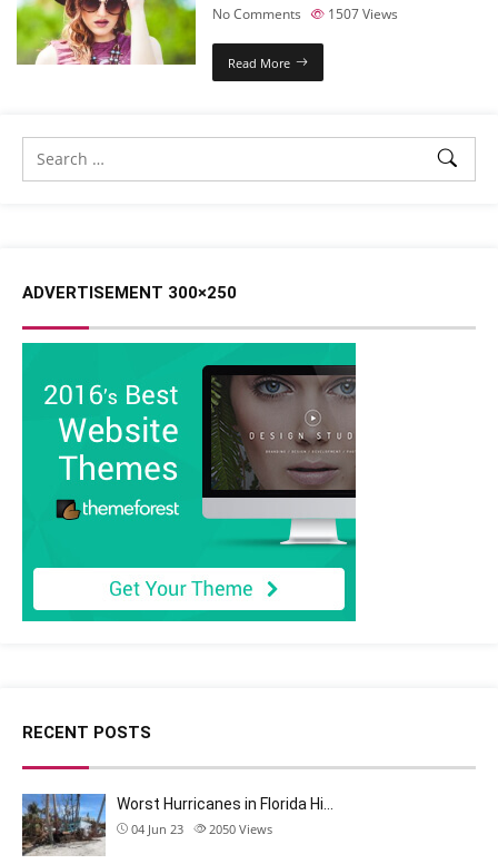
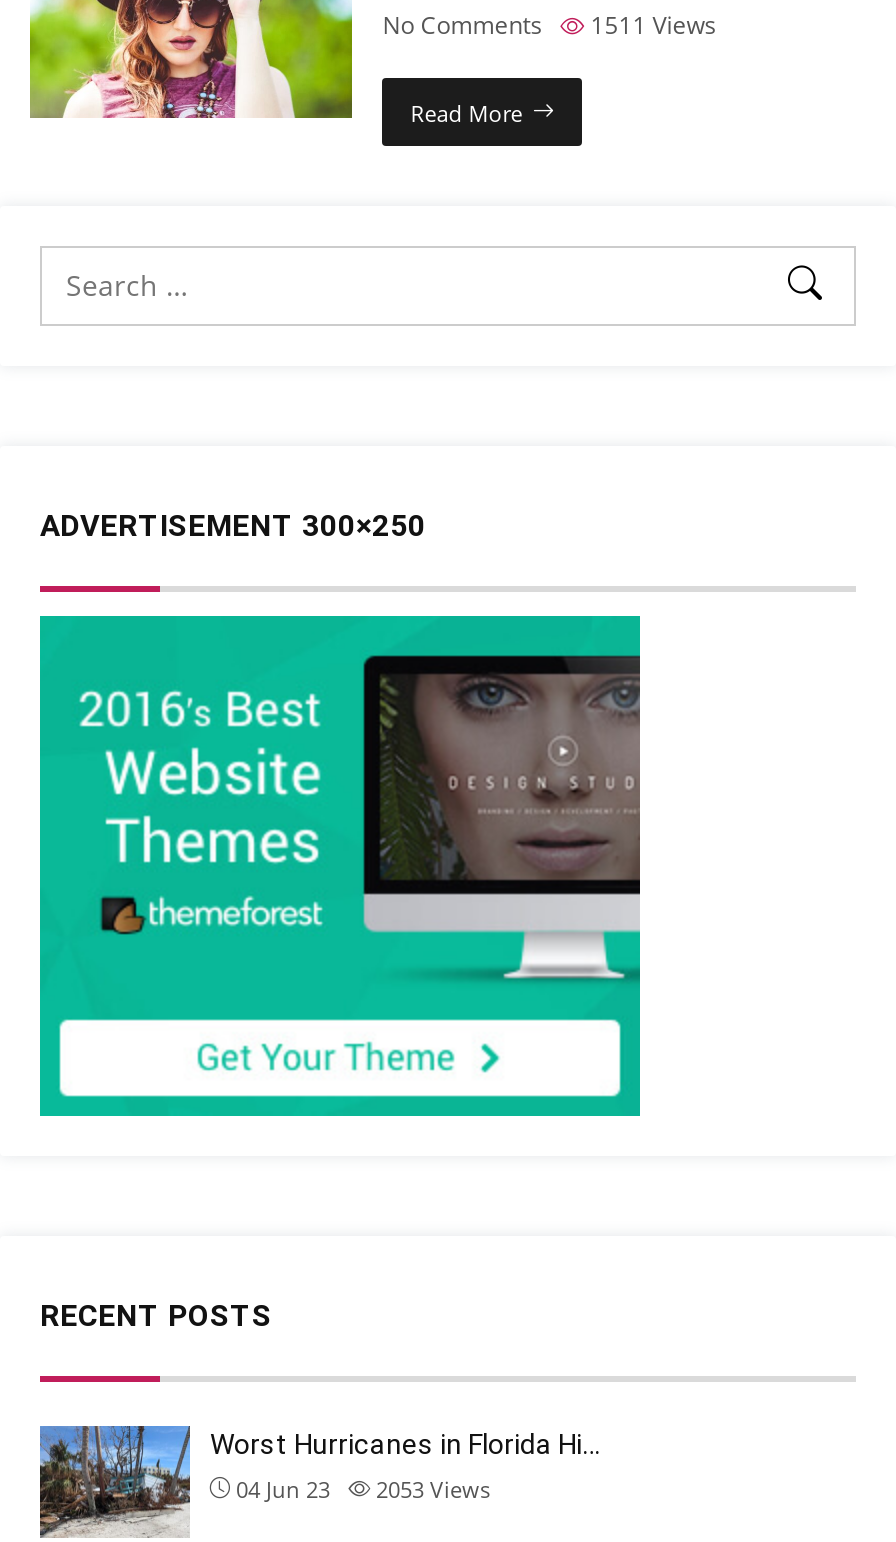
- No Comments 1507 Views
+ No Comments 1511 Views

- 04 Jun 23 2050 Views
+ 04 Jun 23 2053 Views
